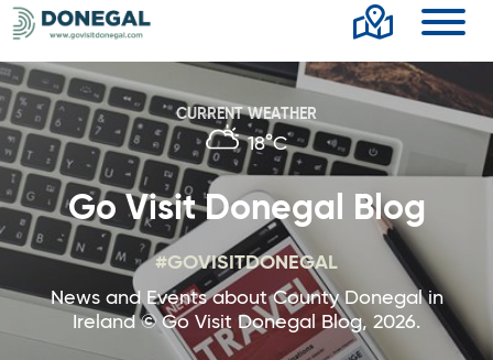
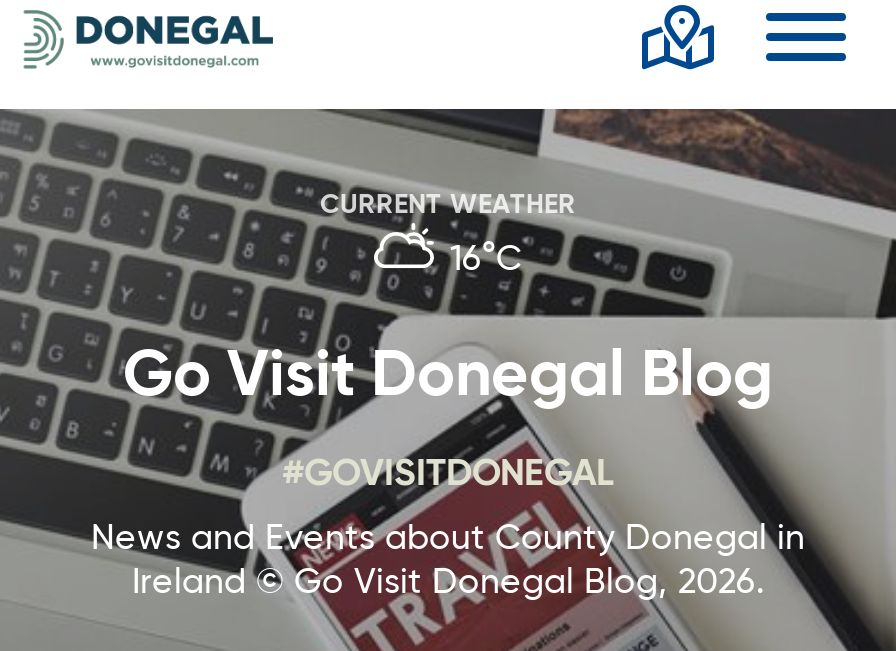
- 18°C
+ 16°C
